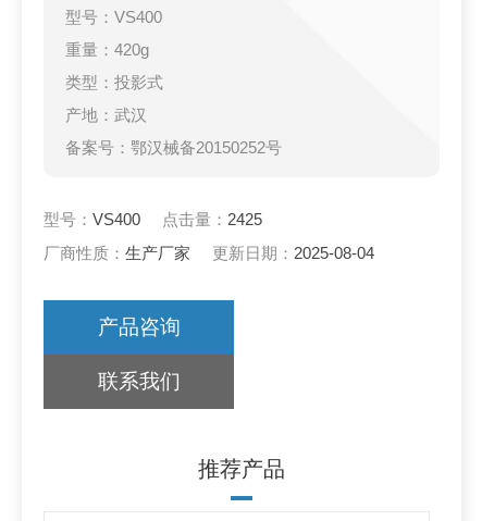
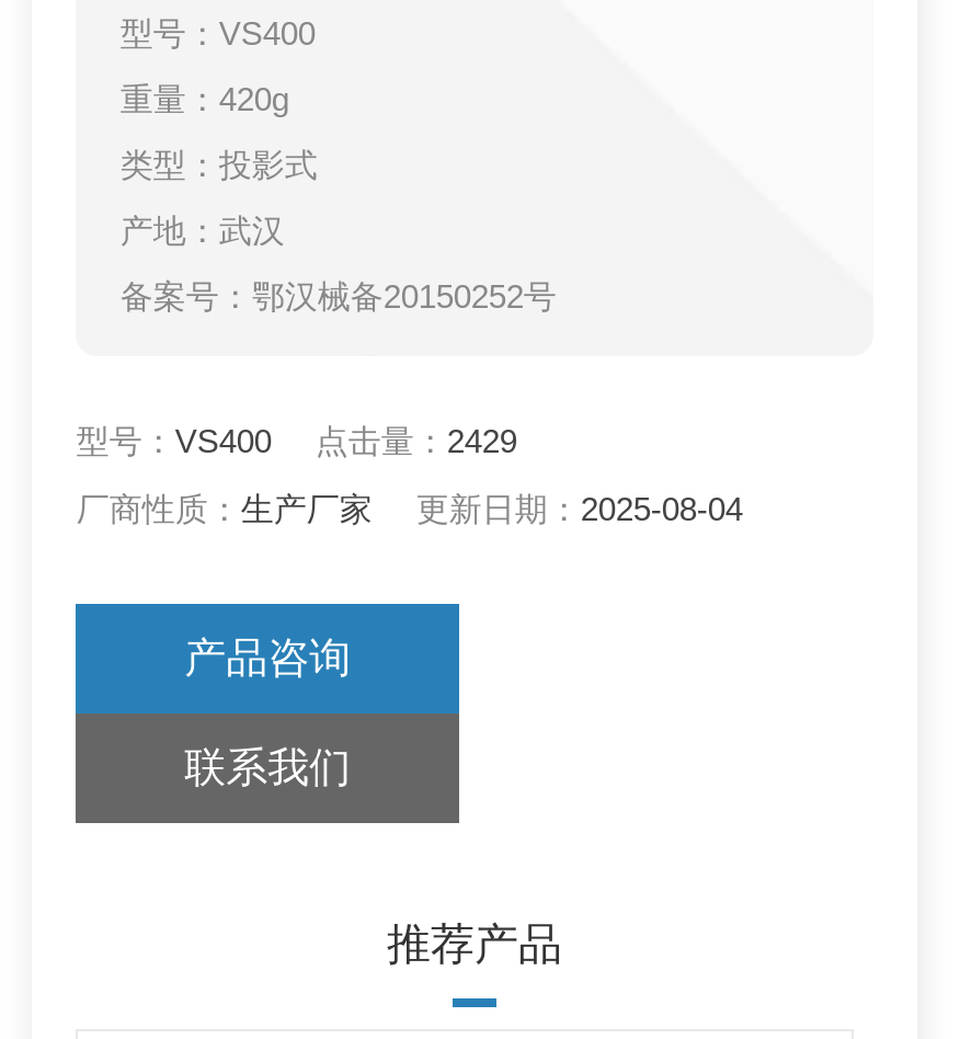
- 型号：VS400 点击量：2425
+ 型号：VS400 点击量：2429
